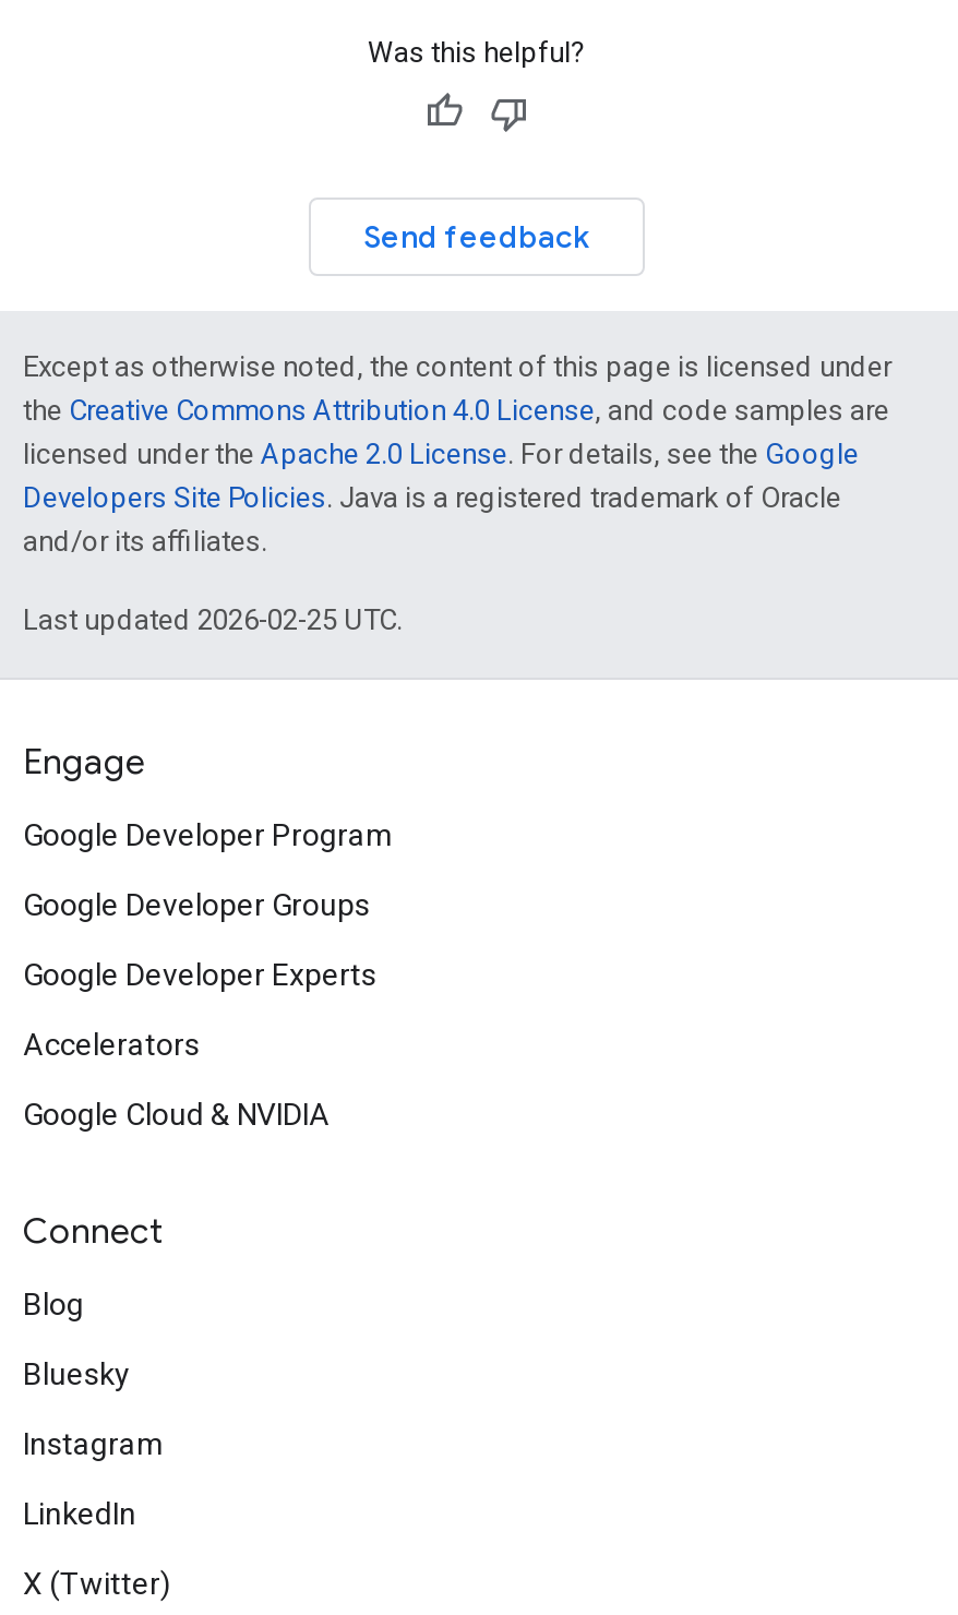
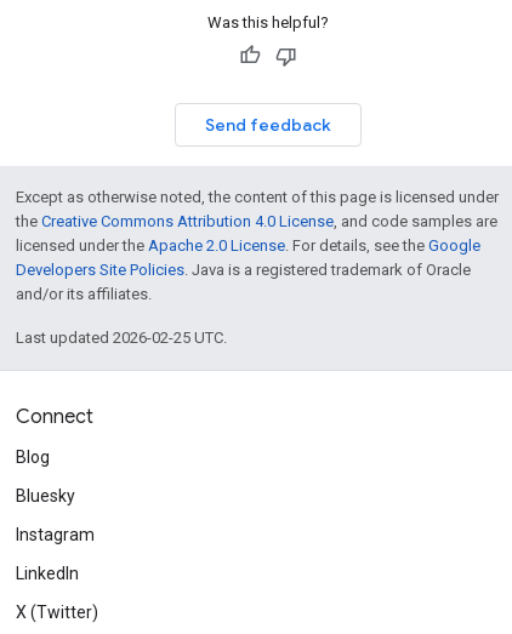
- Engage
- Google Developer Program
- Google Developer Groups
- Google Developer Experts
- Accelerators
- Google Cloud & NVIDIA
